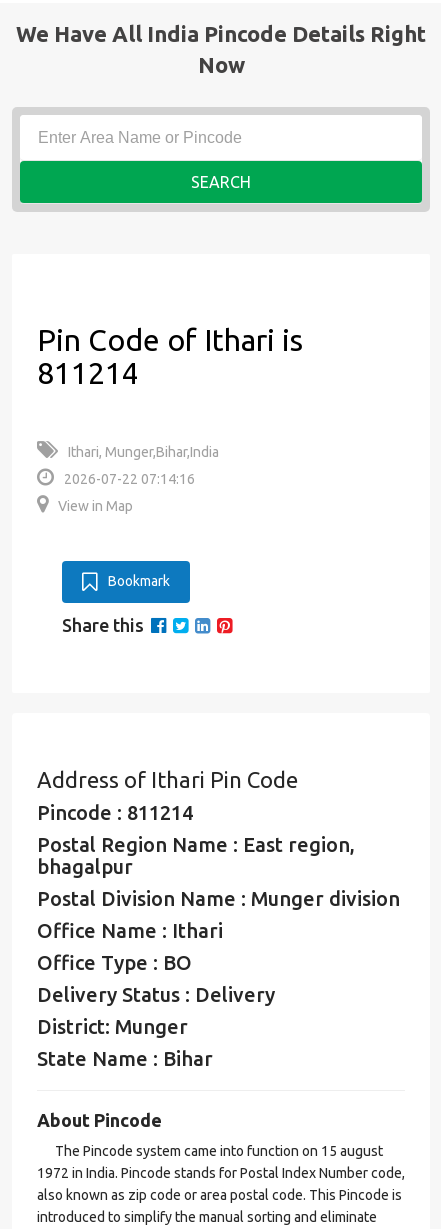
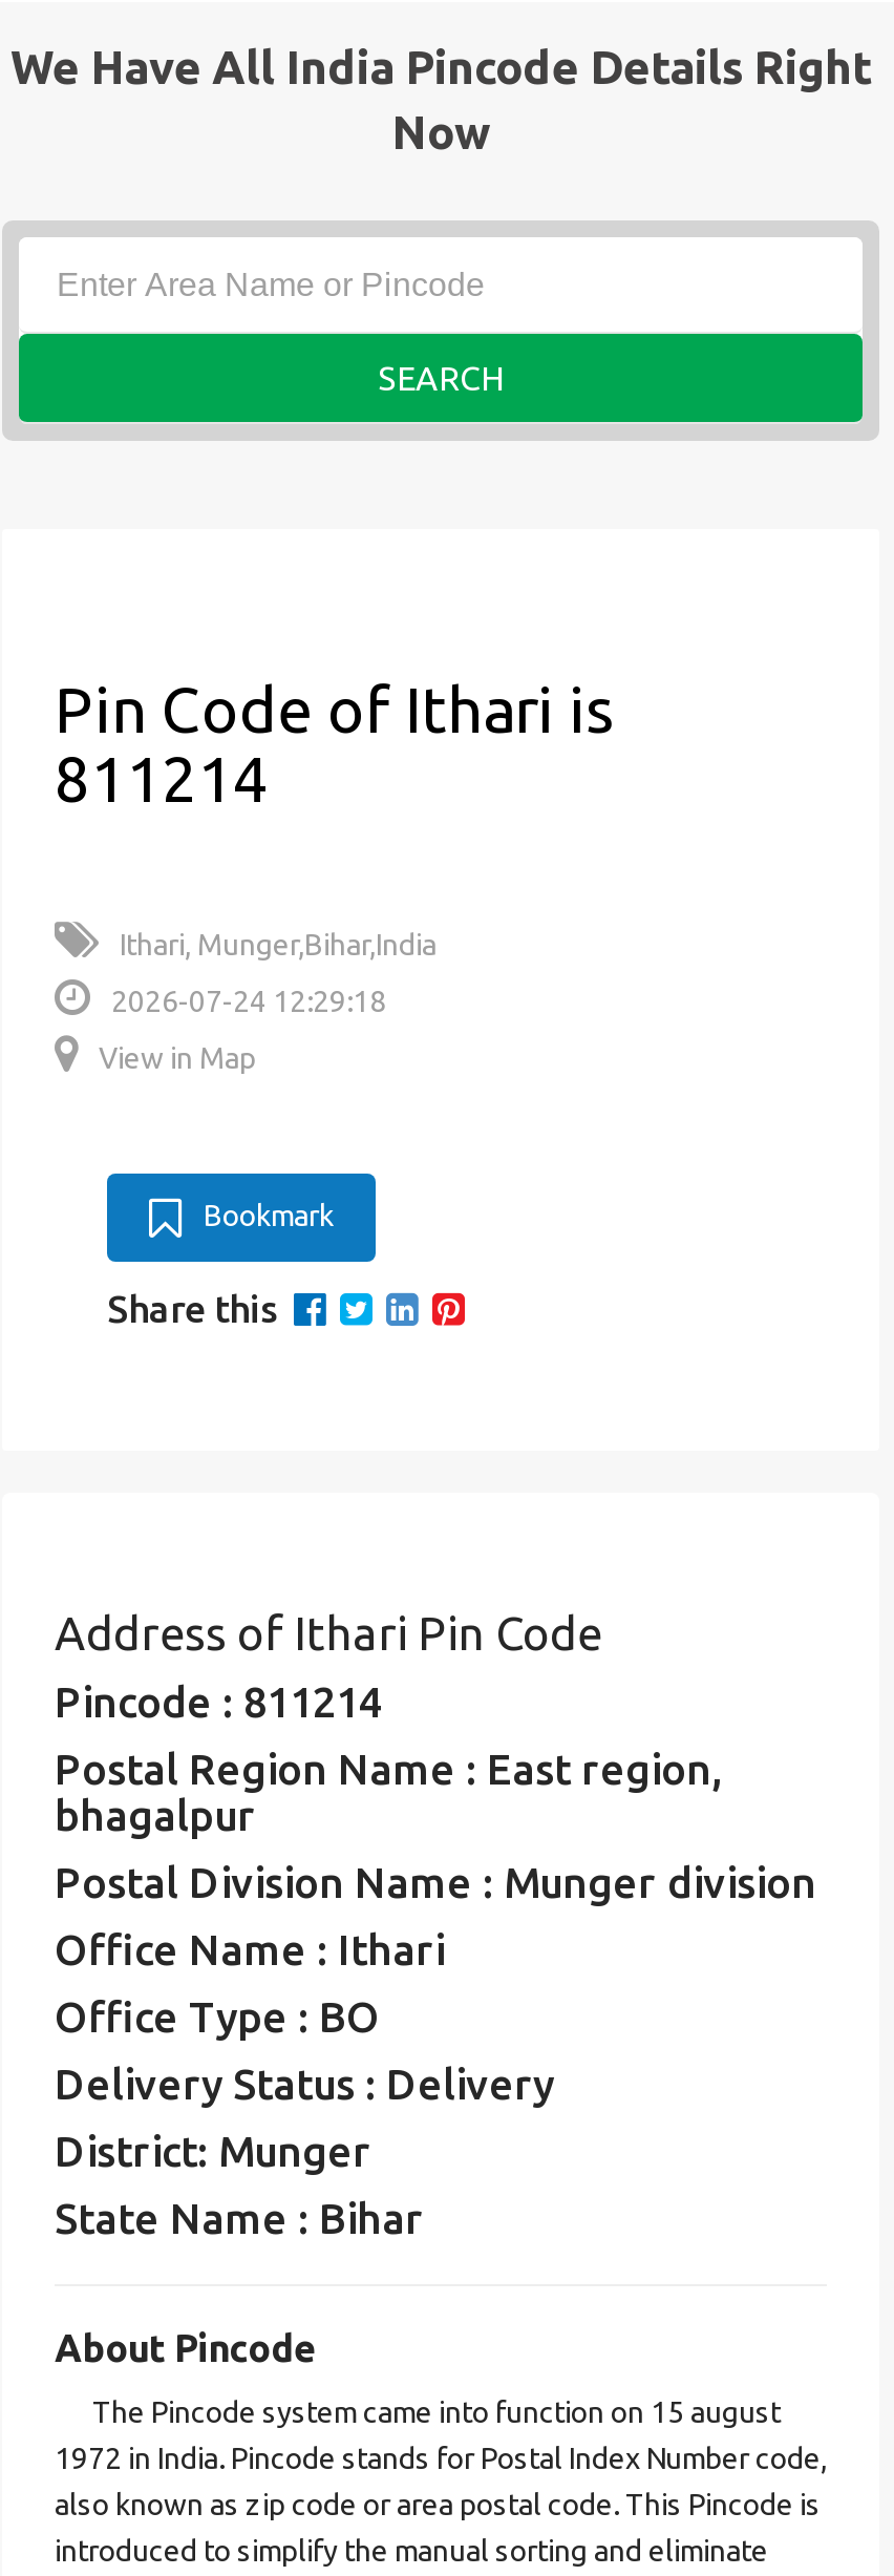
- 2026-07-22 07:14:16
+ 2026-07-24 12:29:18
